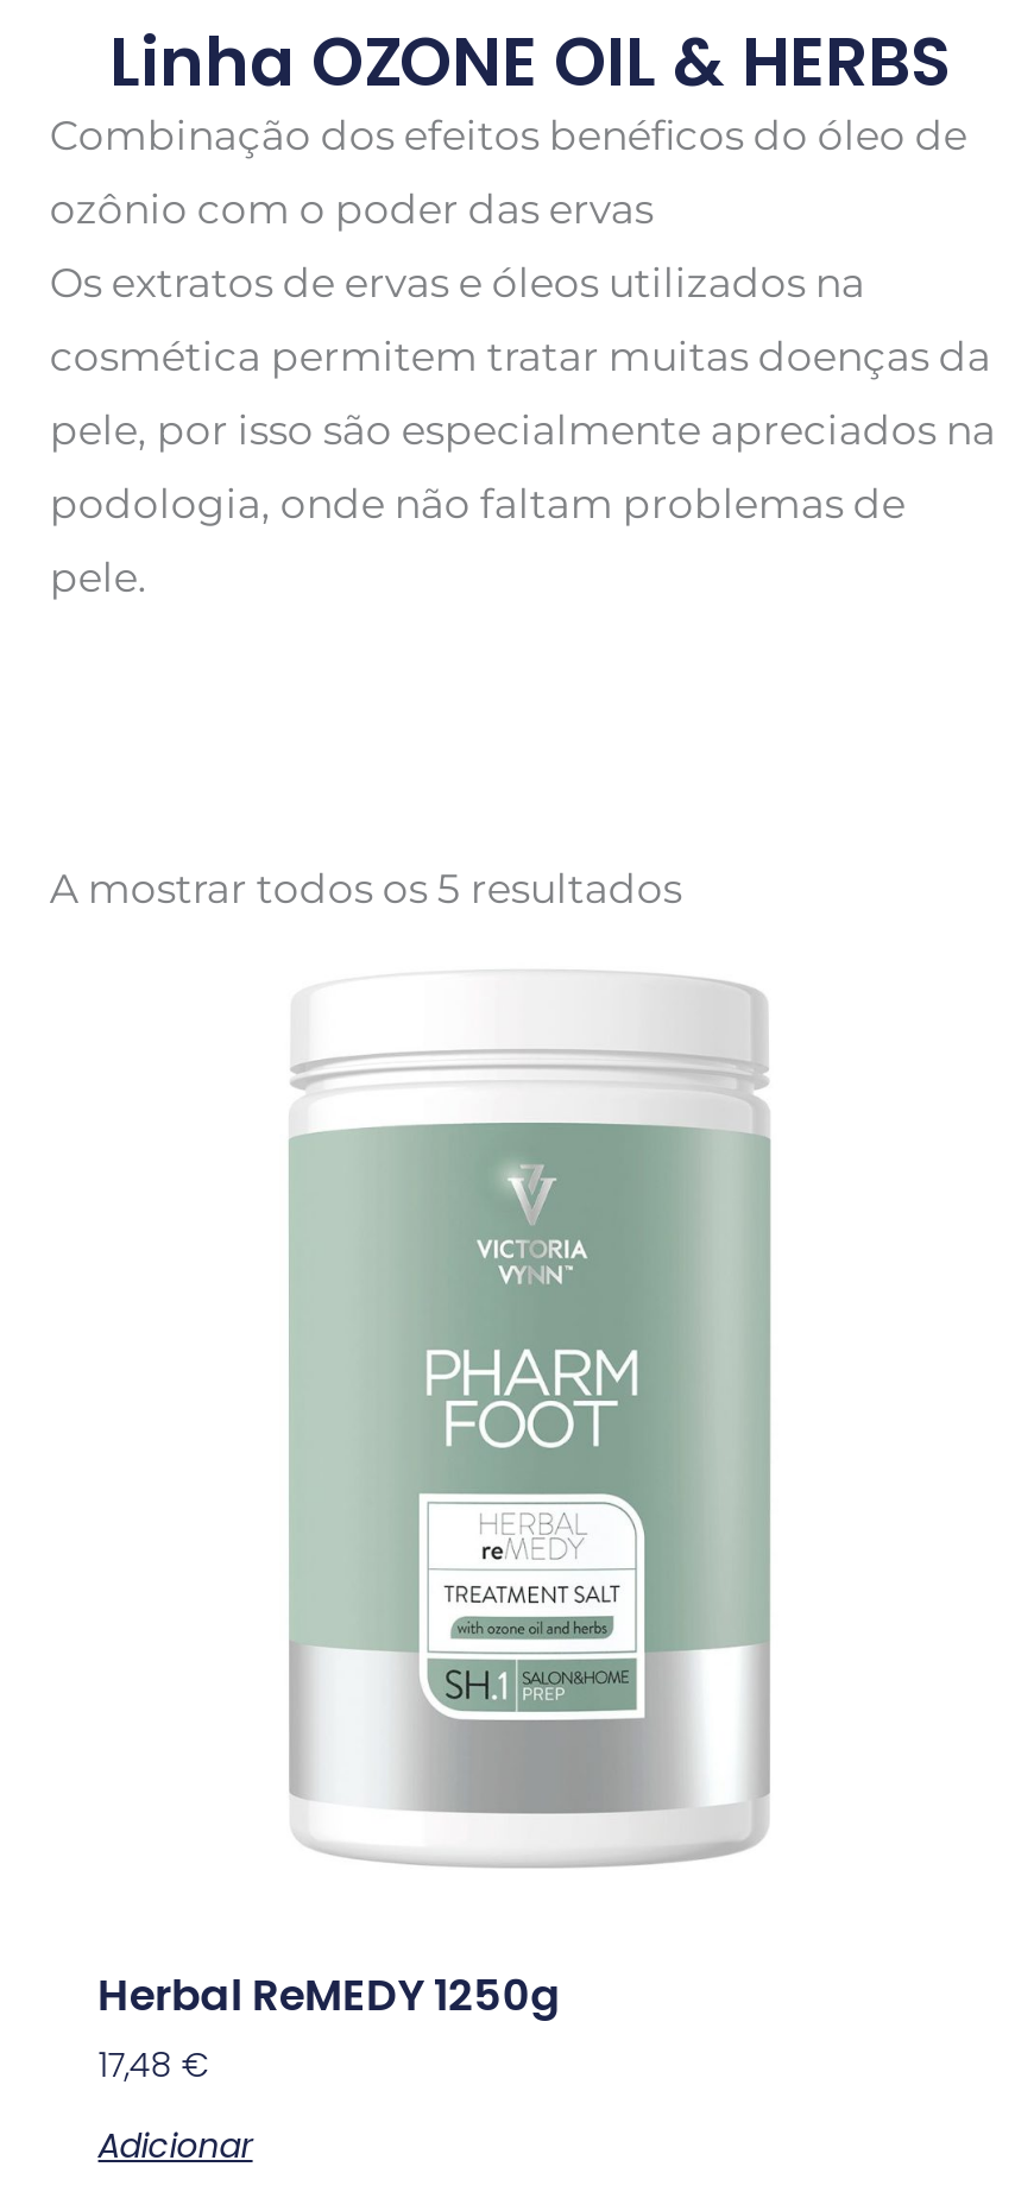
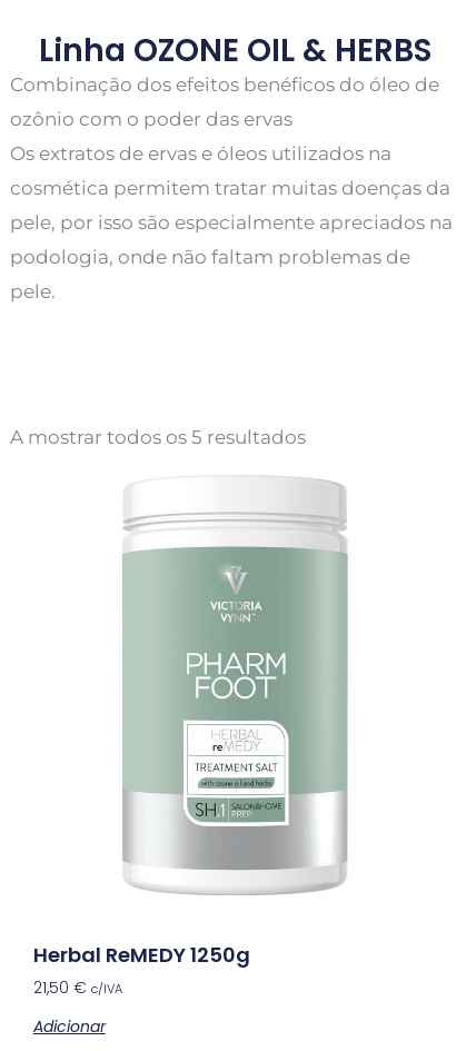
- 17,48 €
+ 21,50 € c/IVA
